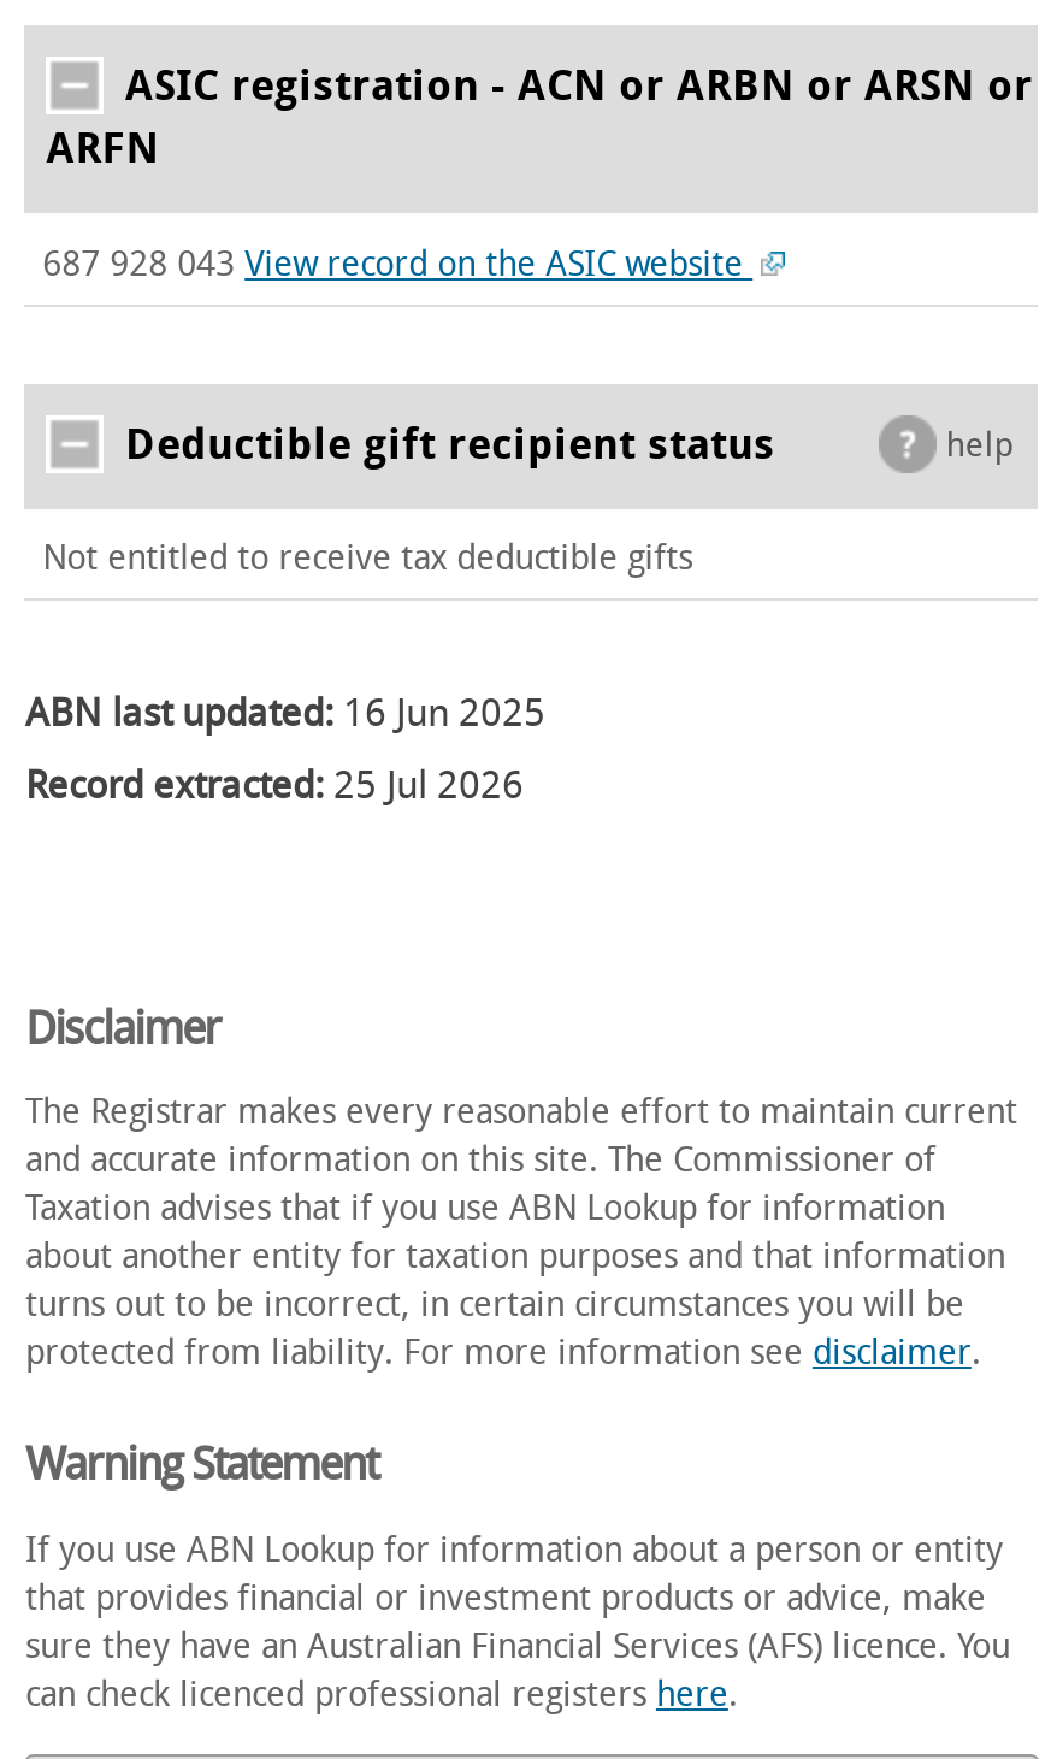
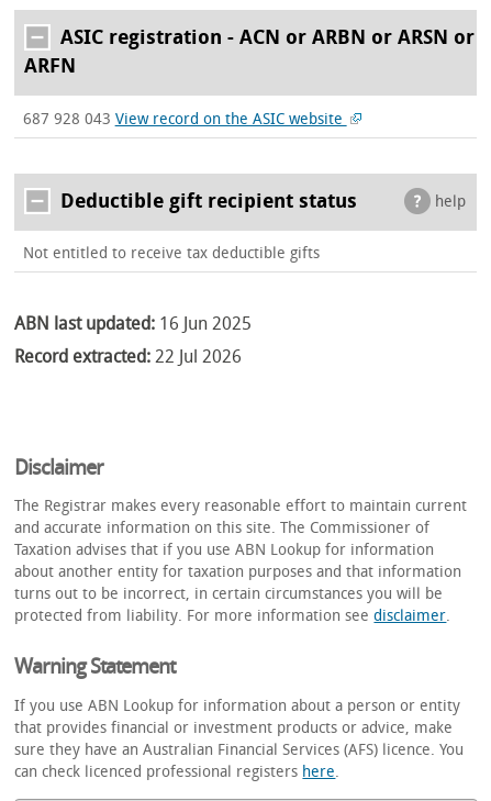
- Record extracted: 25 Jul 2026
+ Record extracted: 22 Jul 2026
